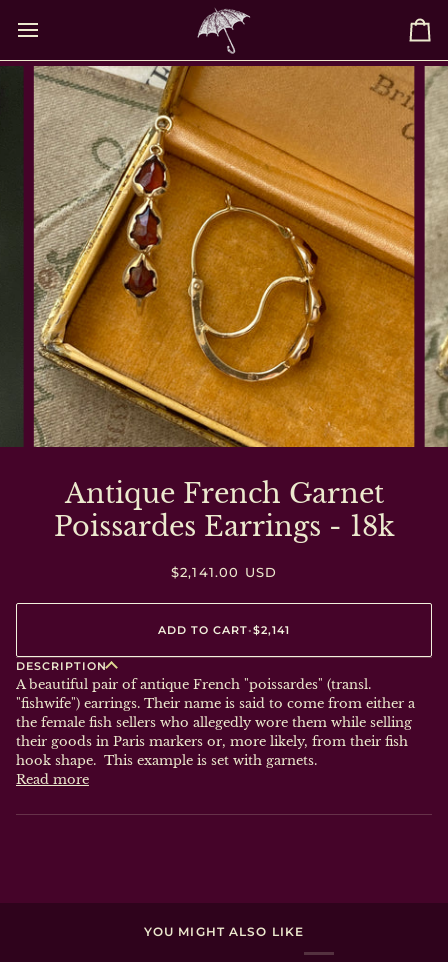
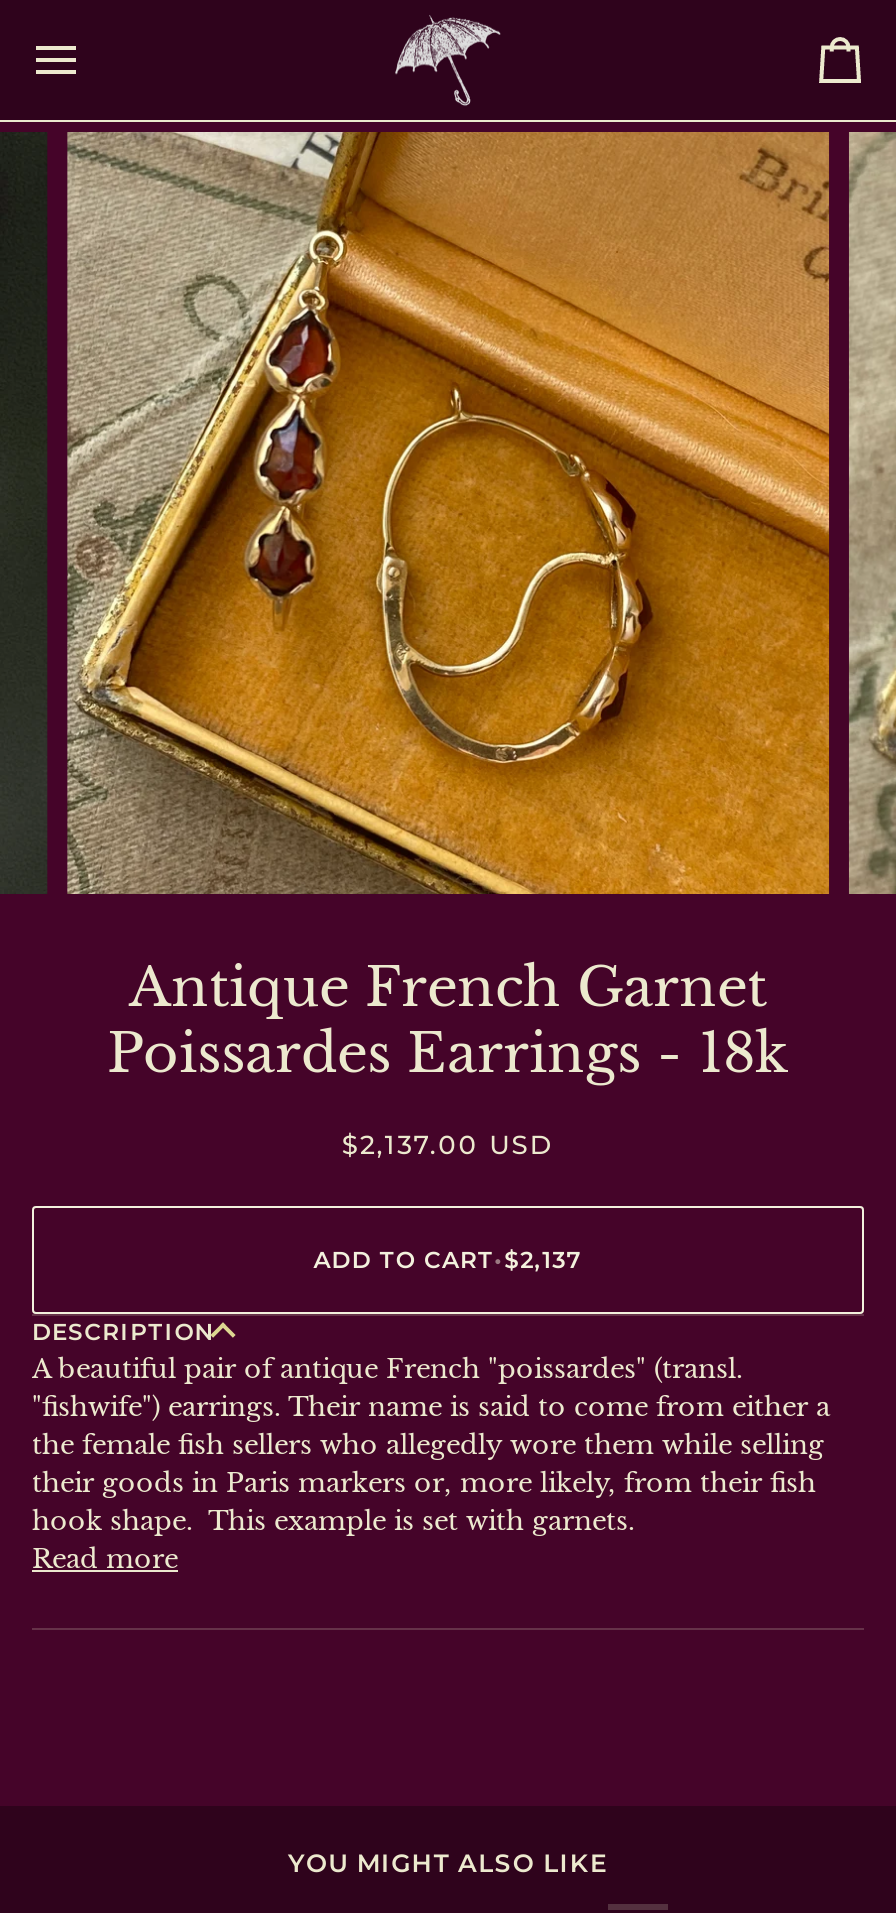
- $2,141.00 USD
+ $2,137.00 USD

- ADD TO CART• $2,141
+ ADD TO CART• $2,137
